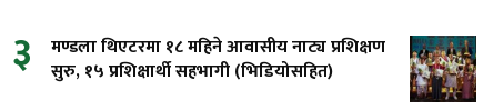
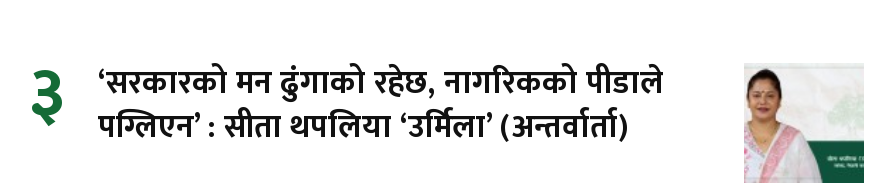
- [image]
- मण्डला थिएटरमा १८ महिने आवासीय नाट्य प्रशिक्षण
- सुरु, १५ प्रशिक्षार्थी सहभागी (भिडियोसहित)
+ [image]
+ ‘सरकारको मन ढुंगाको रहेछ, नागरिकको पीडाले
+ पग्लिएन’ : सीता थपलिया ‘उर्मिला’ (अन्तर्वार्ता)
